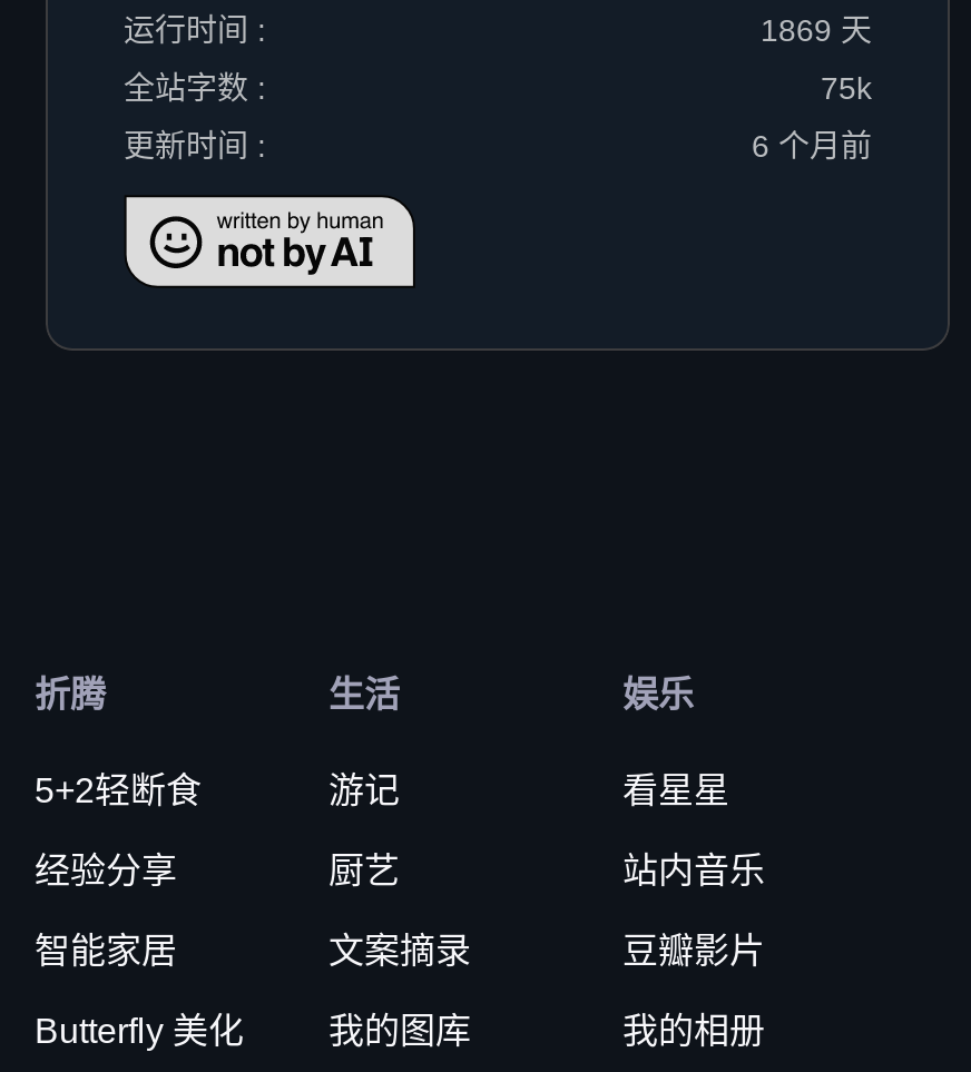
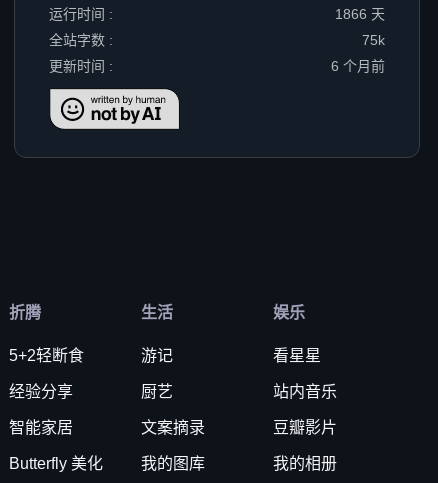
- 1869 天
+ 1866 天
